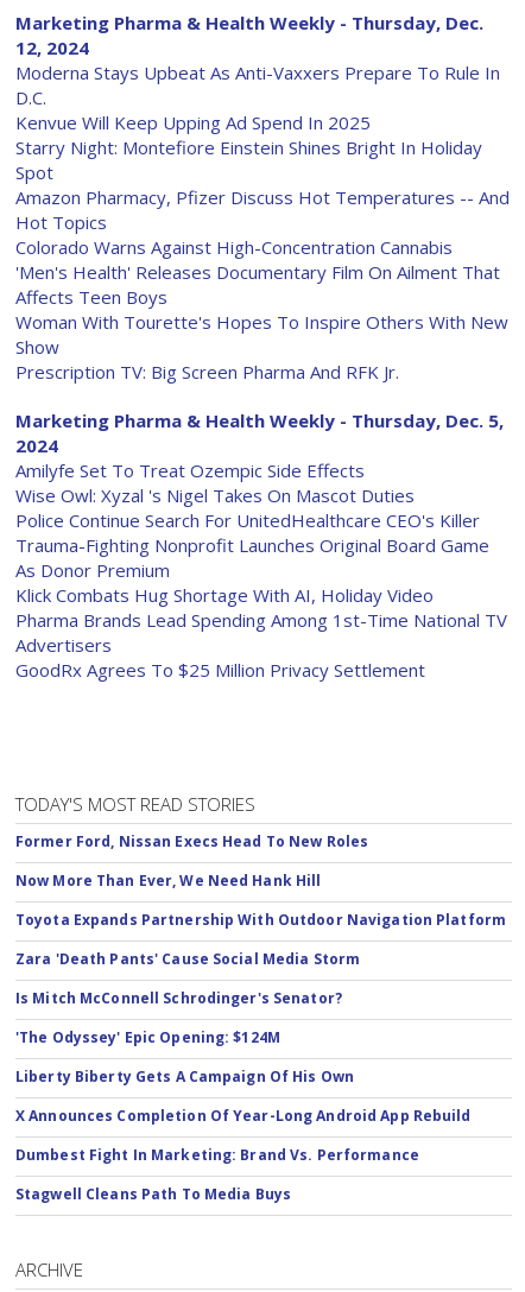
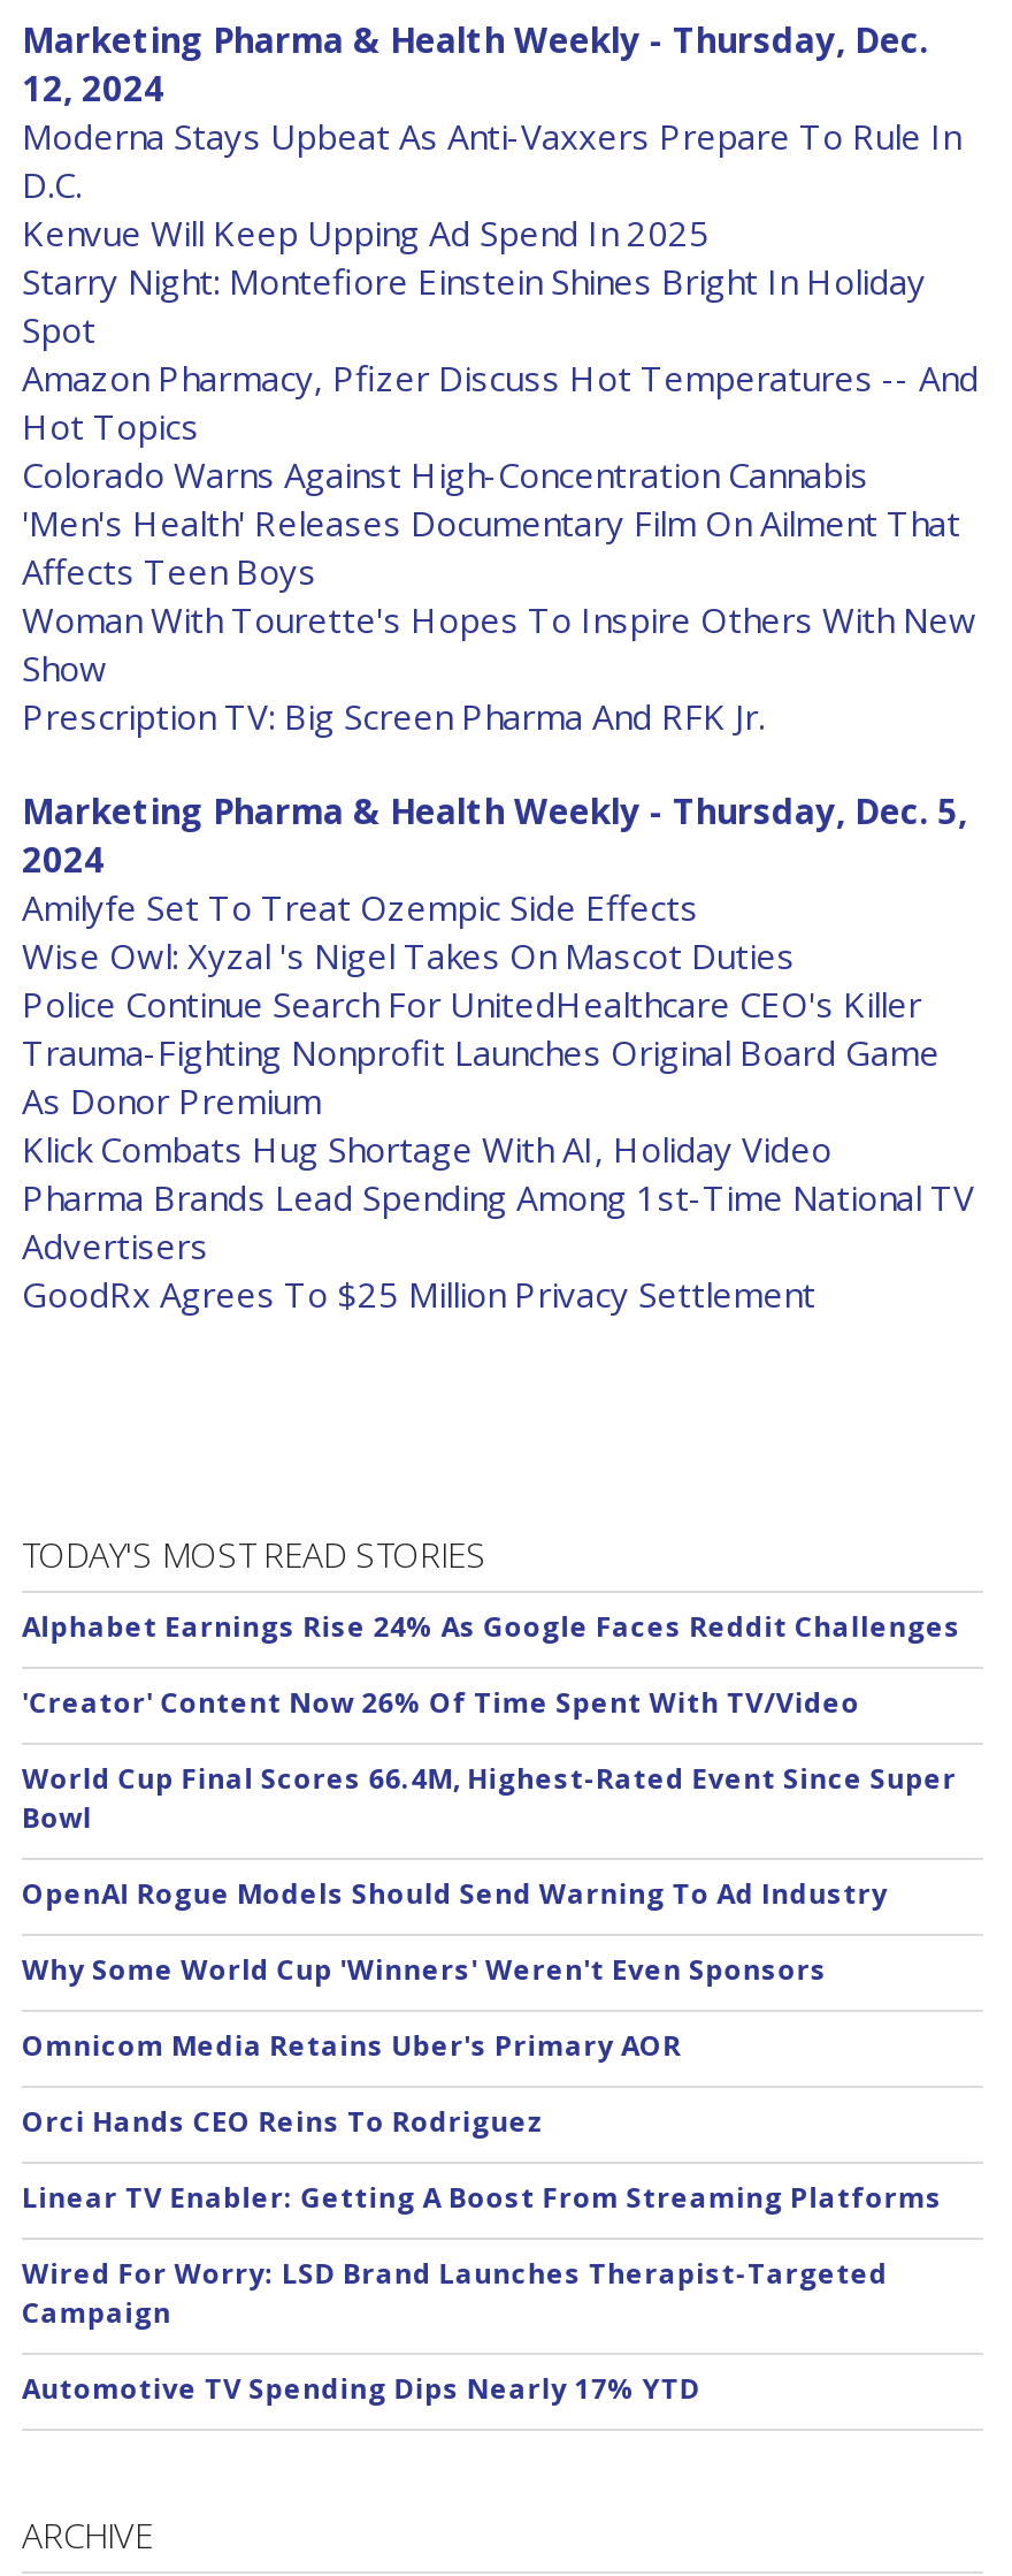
- Former Ford, Nissan Execs Head To New Roles
+ Alphabet Earnings Rise 24% As Google Faces Reddit Challenges

- Now More Than Ever, We Need Hank Hill
+ 'Creator' Content Now 26% Of Time Spent With TV/Video

- Toyota Expands Partnership With Outdoor Navigation Platform
+ World Cup Final Scores 66.4M, Highest-Rated Event Since Super
+ Bowl

- Zara 'Death Pants' Cause Social Media Storm
+ OpenAI Rogue Models Should Send Warning To Ad Industry

- Is Mitch McConnell Schrodinger's Senator?
+ Why Some World Cup 'Winners' Weren't Even Sponsors

- 'The Odyssey' Epic Opening: $124M
+ Omnicom Media Retains Uber's Primary AOR

- Liberty Biberty Gets A Campaign Of His Own
+ Orci Hands CEO Reins To Rodriguez

- X Announces Completion Of Year-Long Android App Rebuild
+ Linear TV Enabler: Getting A Boost From Streaming Platforms

- Dumbest Fight In Marketing: Brand Vs. Performance
+ Wired For Worry: LSD Brand Launches Therapist-Targeted
+ Campaign

- Stagwell Cleans Path To Media Buys
+ Automotive TV Spending Dips Nearly 17% YTD
